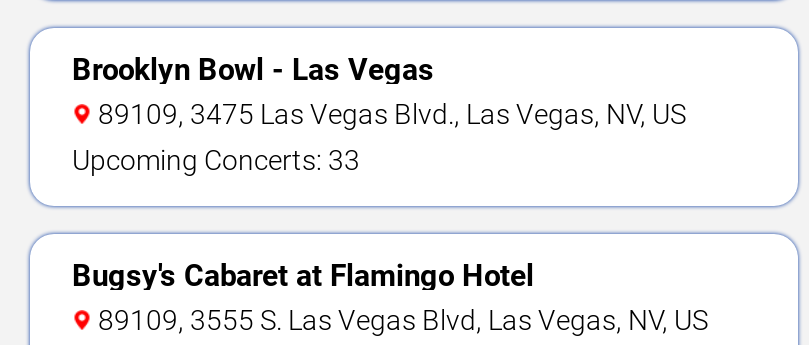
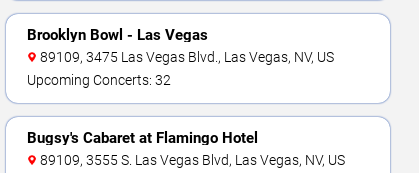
- Upcoming Concerts: 33
+ Upcoming Concerts: 32
